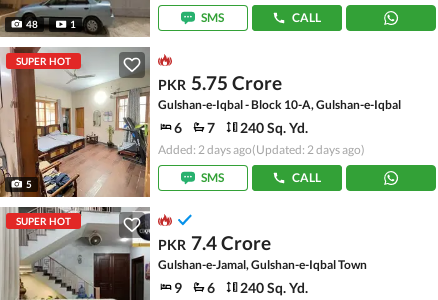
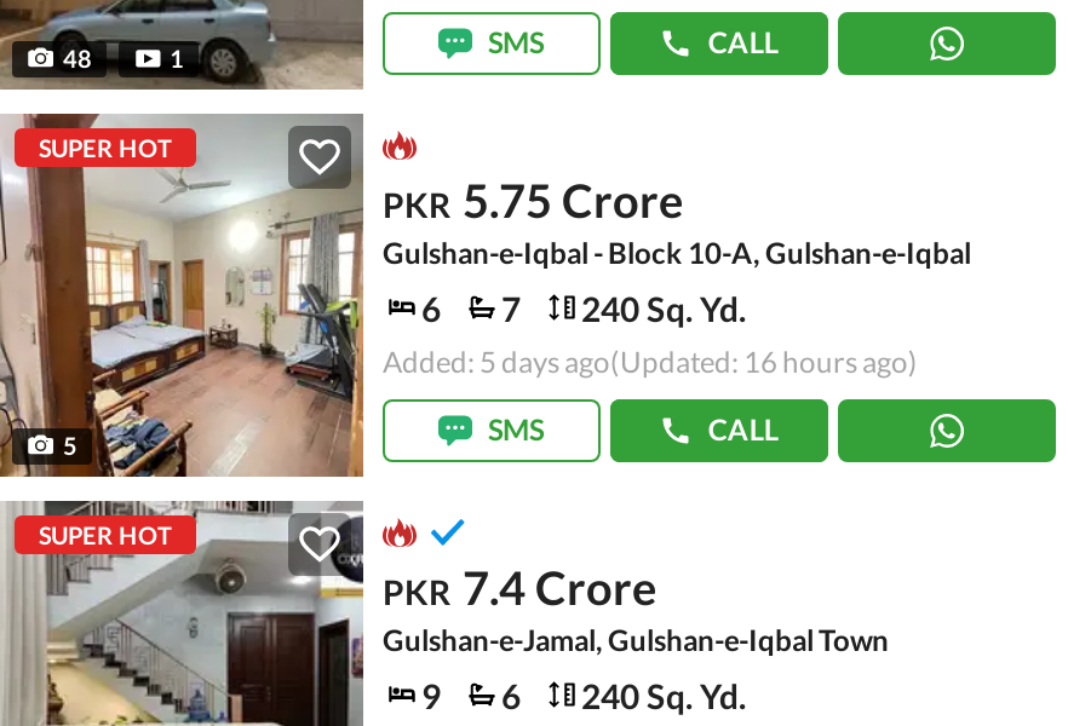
- Added: 2 days ago(Updated: 2 days ago)
+ Added: 5 days ago(Updated: 16 hours ago)
